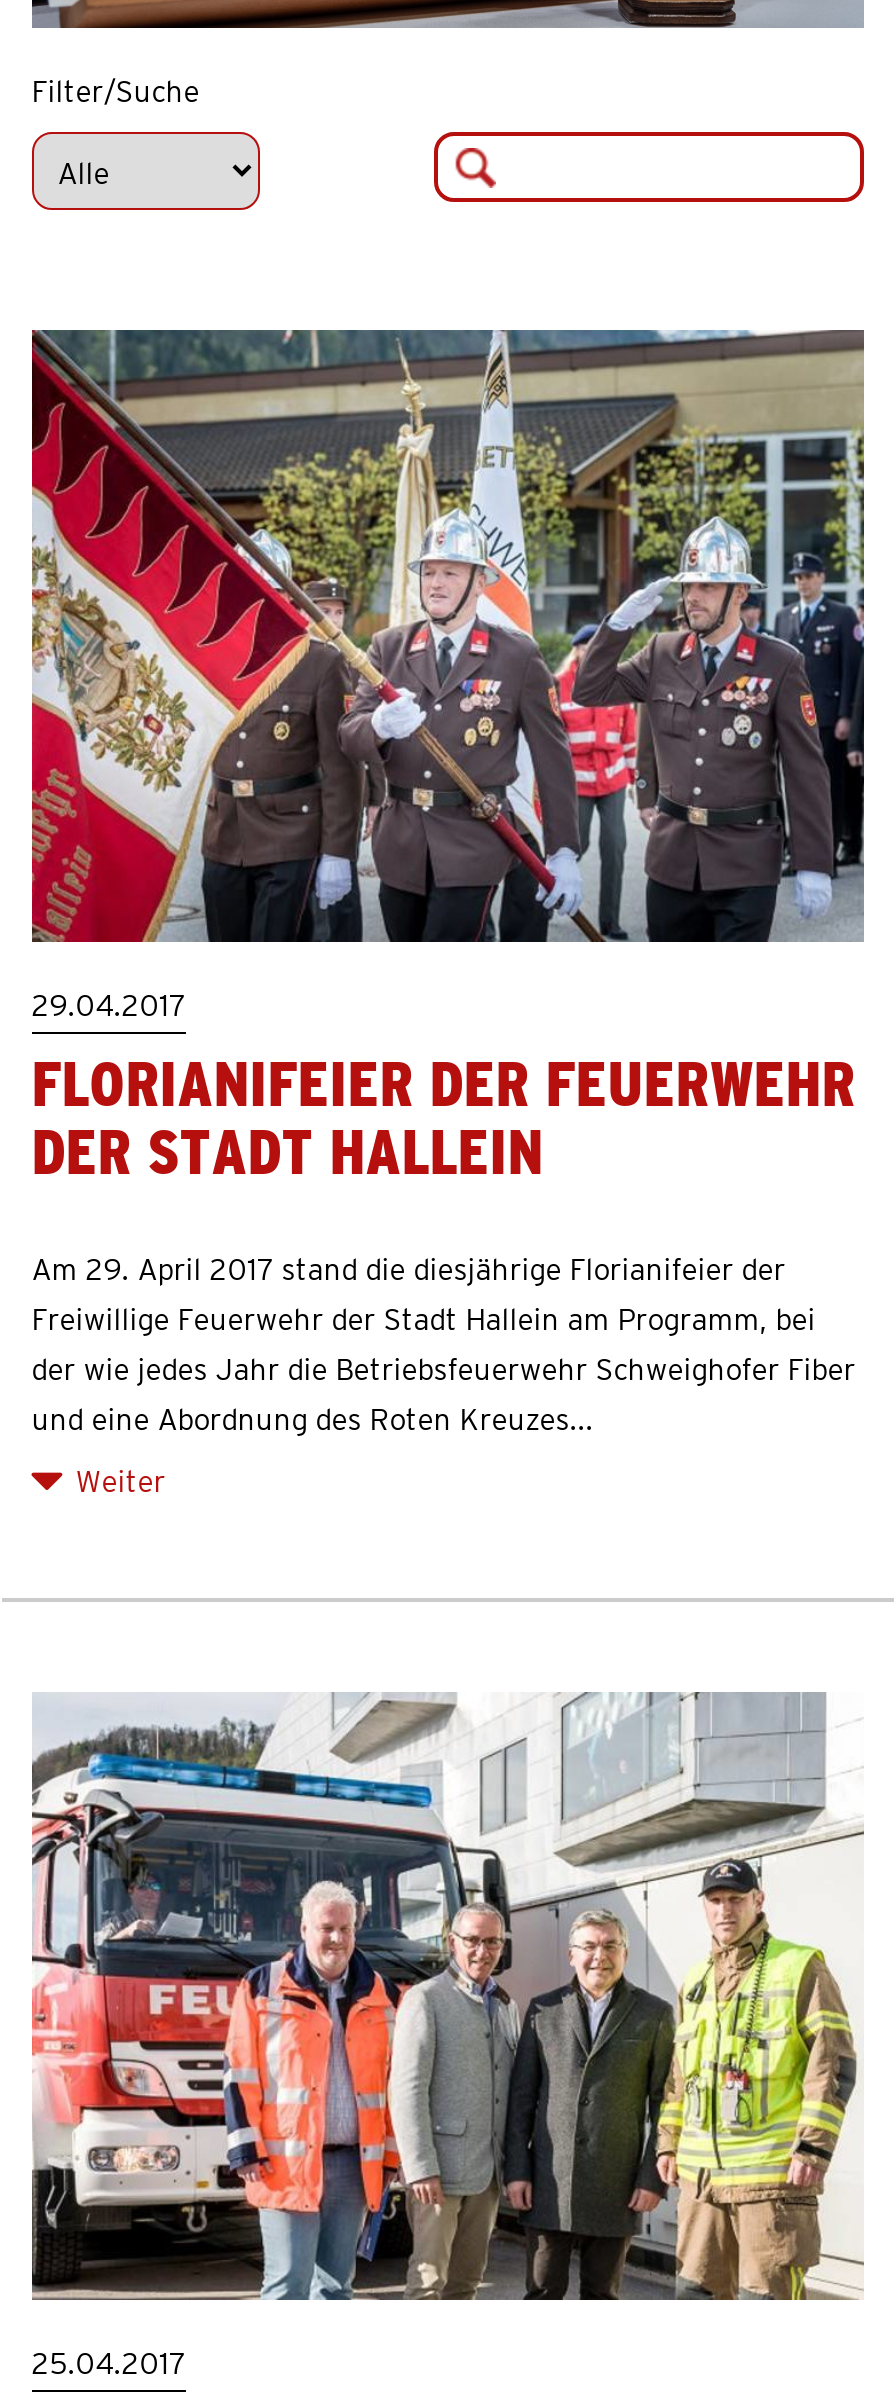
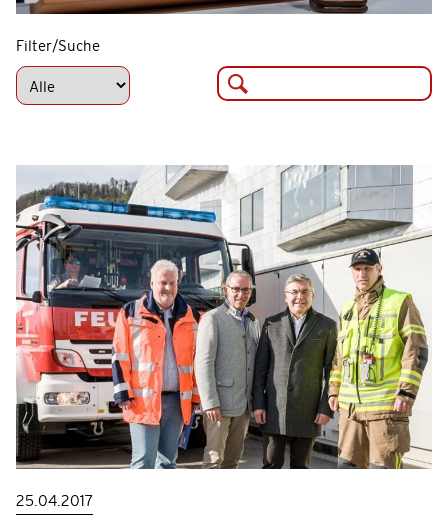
- [image]
- 29.04.2017
- FLORIANIFEIER DER FEUERWEHR
- DER STADT HALLEIN
- Am 29. April 2017 stand die diesjährige Florianifeier der
- Freiwillige Feuerwehr der Stadt Hallein am Programm, bei
- der wie jedes Jahr die Betriebsfeuerwehr Schweighofer Fiber
- und eine Abordnung des Roten Kreuzes...
- Weiter
